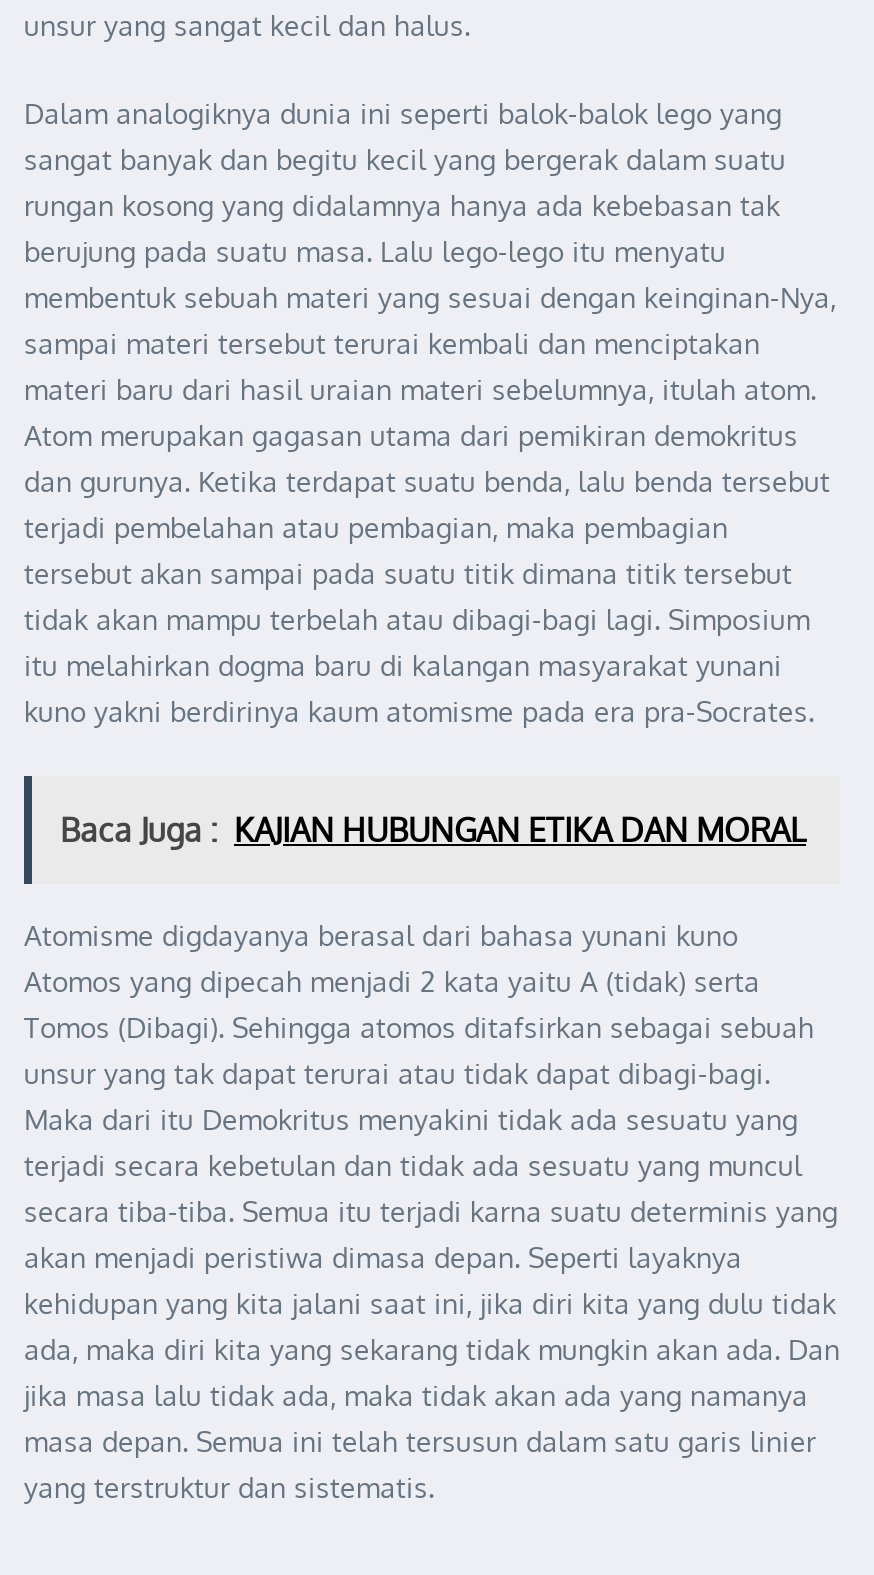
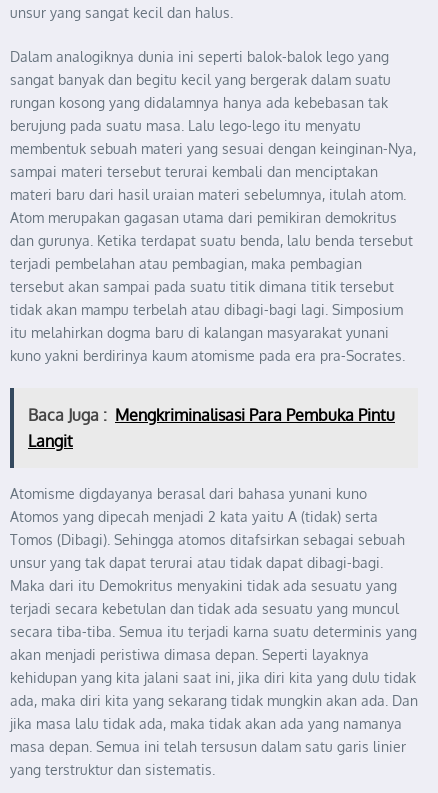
- Baca Juga : KAJIAN HUBUNGAN ETIKA DAN MORAL
+ Baca Juga : Mengkriminalisasi Para Pembuka Pintu
+ Langit
